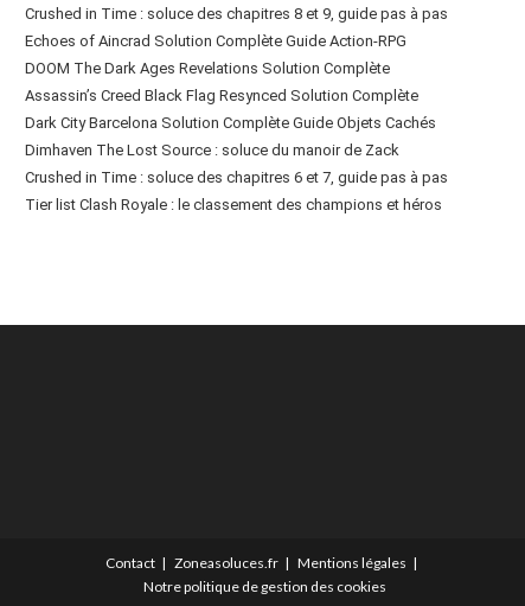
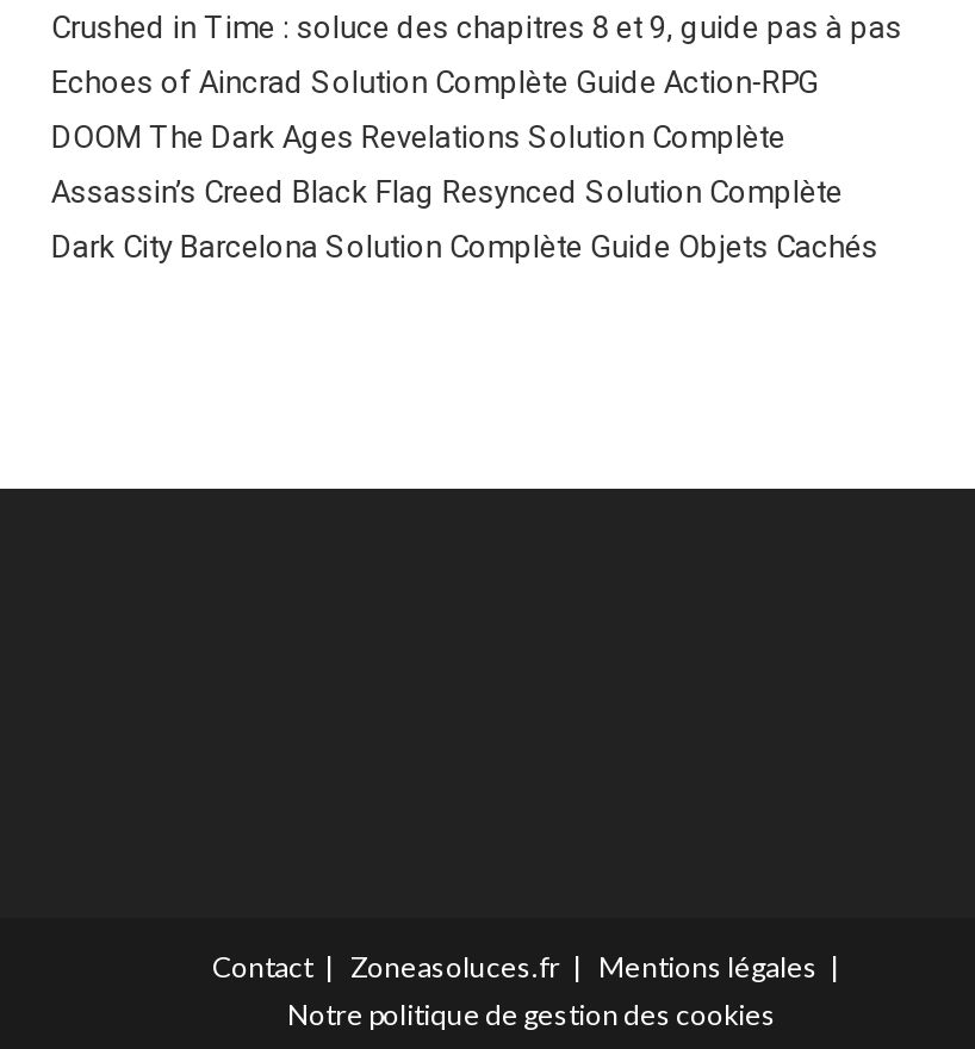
- Dimhaven The Lost Source : soluce du manoir de Zack
- Crushed in Time : soluce des chapitres 6 et 7, guide pas à pas
- Tier list Clash Royale : le classement des champions et héros
